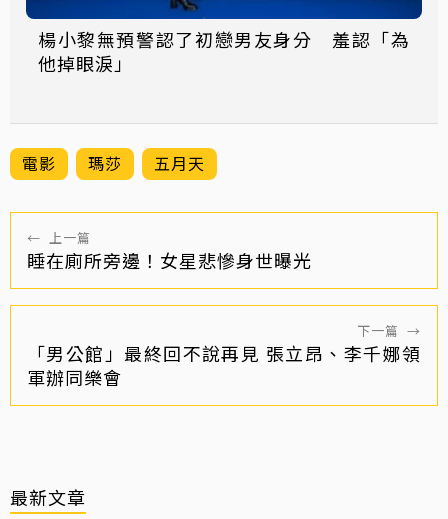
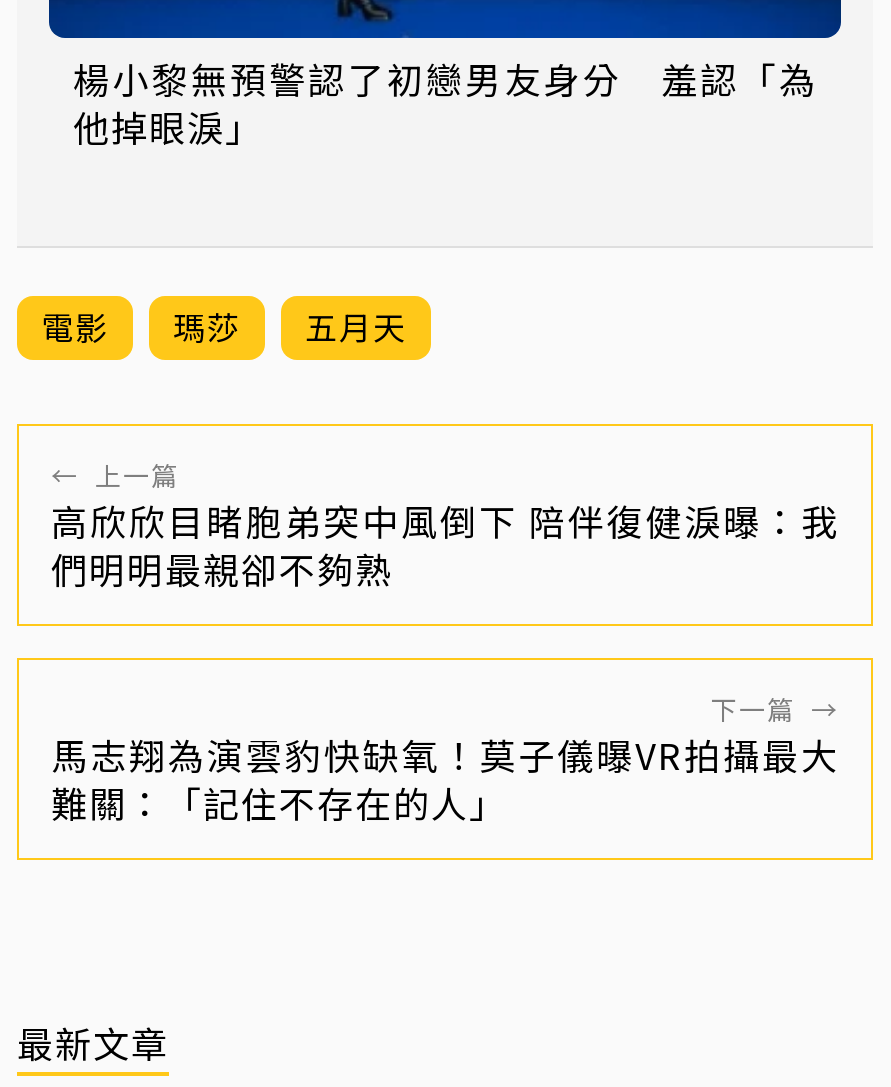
- 睡在廁所旁邊！女星悲慘身世曝光
+ 高欣欣目睹胞弟突中風倒下 陪伴復健淚曝：我
+ 們明明最親卻不夠熟

- 「男公館」最終回不說再見 張立昂、李千娜領
- 軍辦同樂會
+ 馬志翔為演雲豹快缺氧！莫子儀曝VR拍攝最大
+ 難關：「記住不存在的人」
